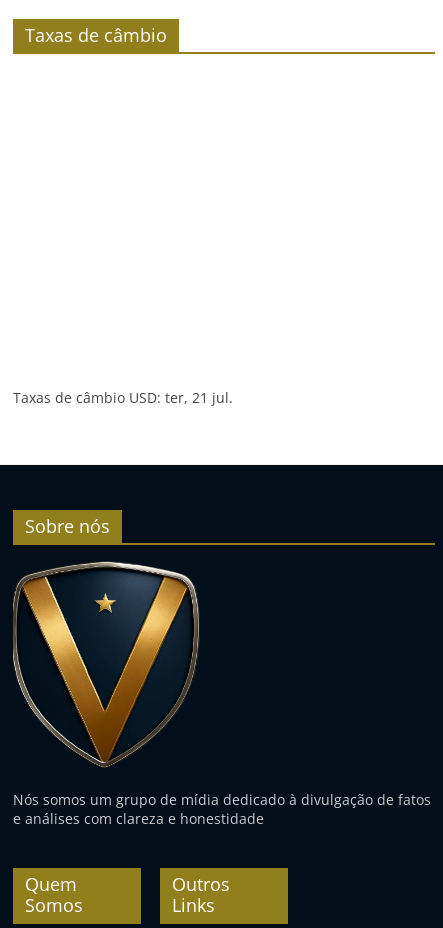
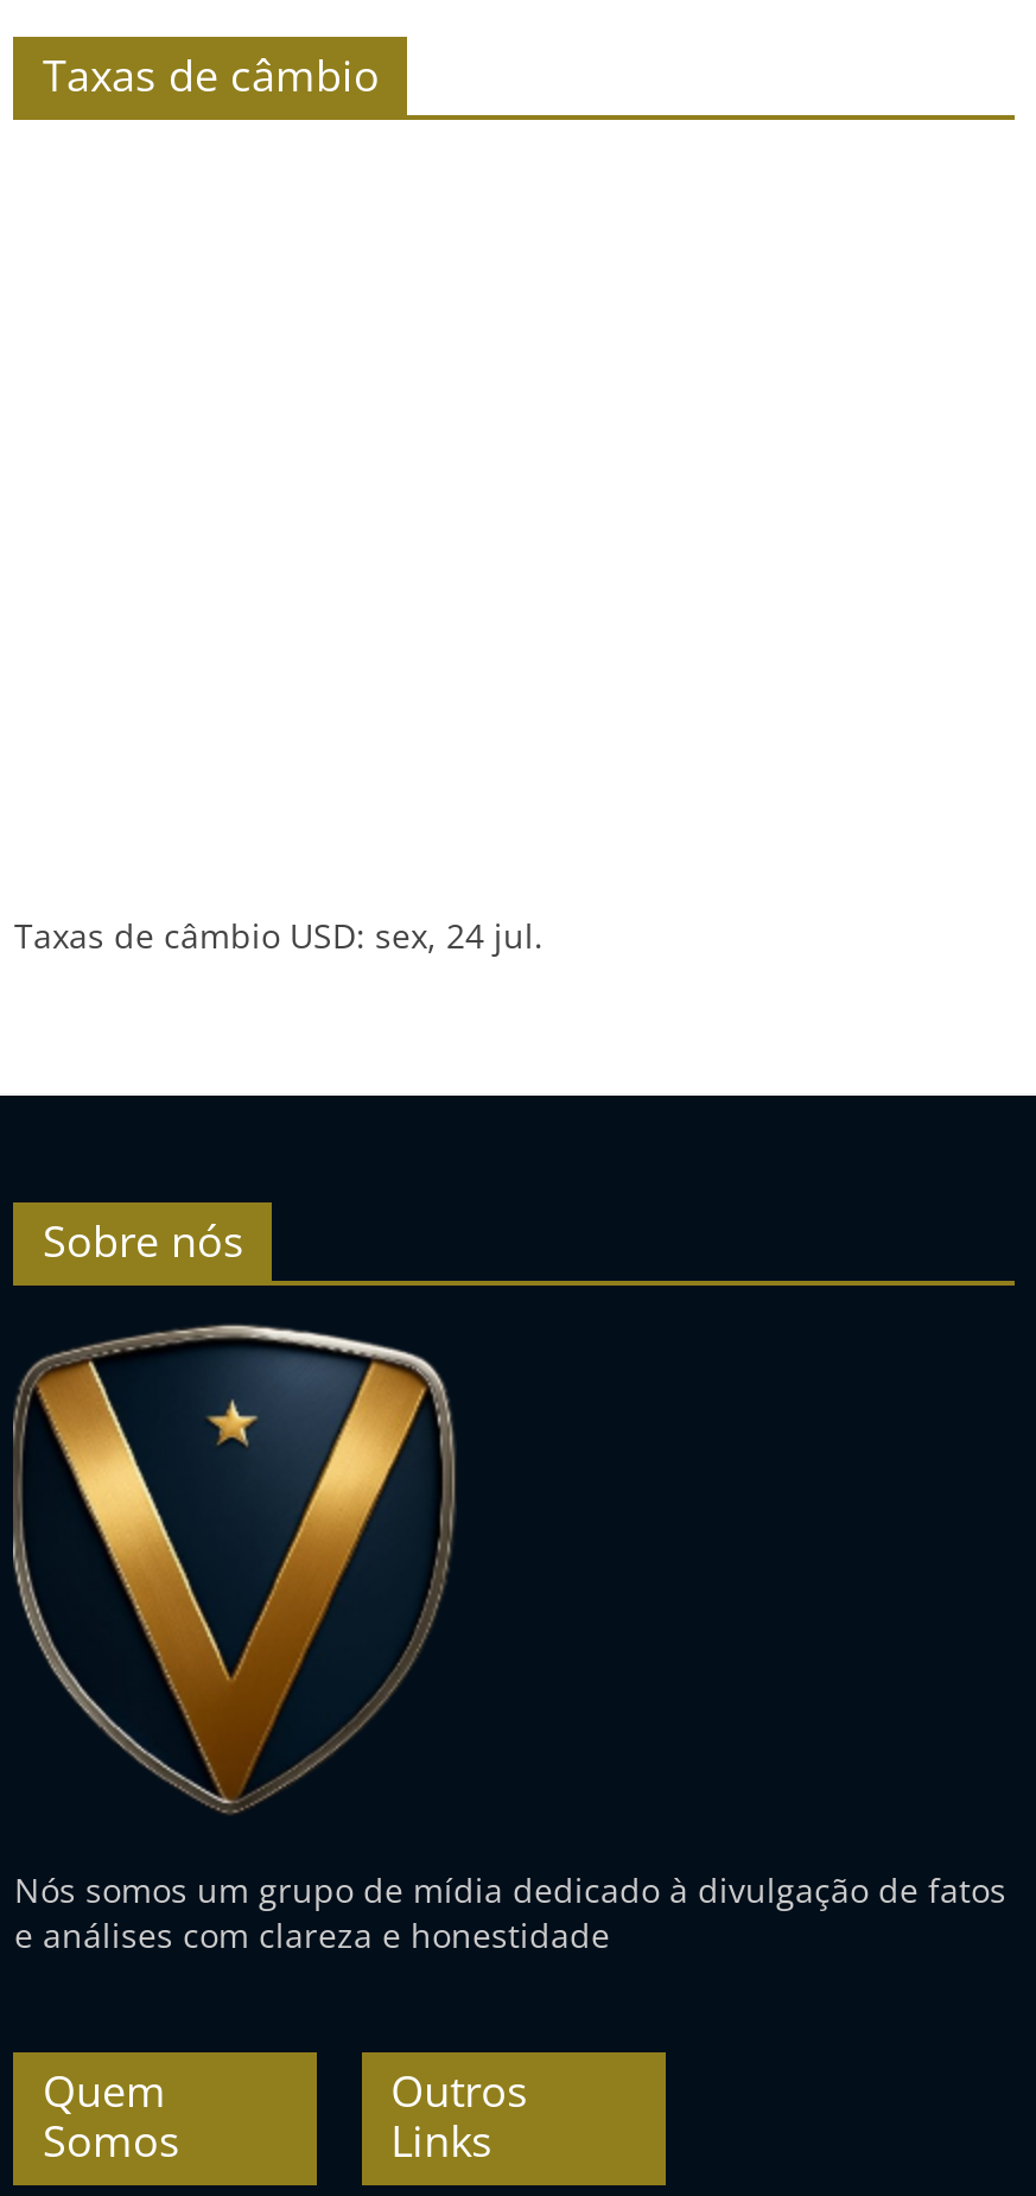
- Taxas de câmbio USD: ter, 21 jul.
+ Taxas de câmbio USD: sex, 24 jul.
